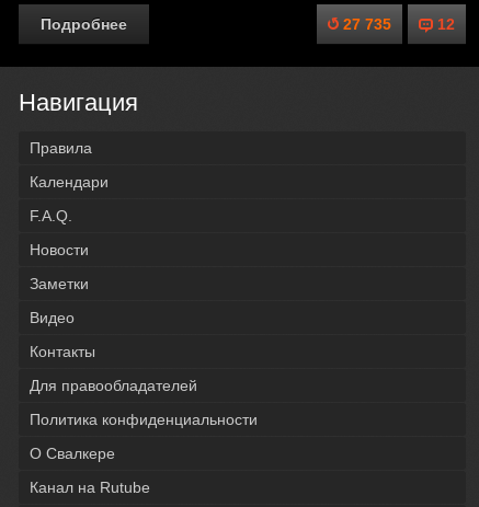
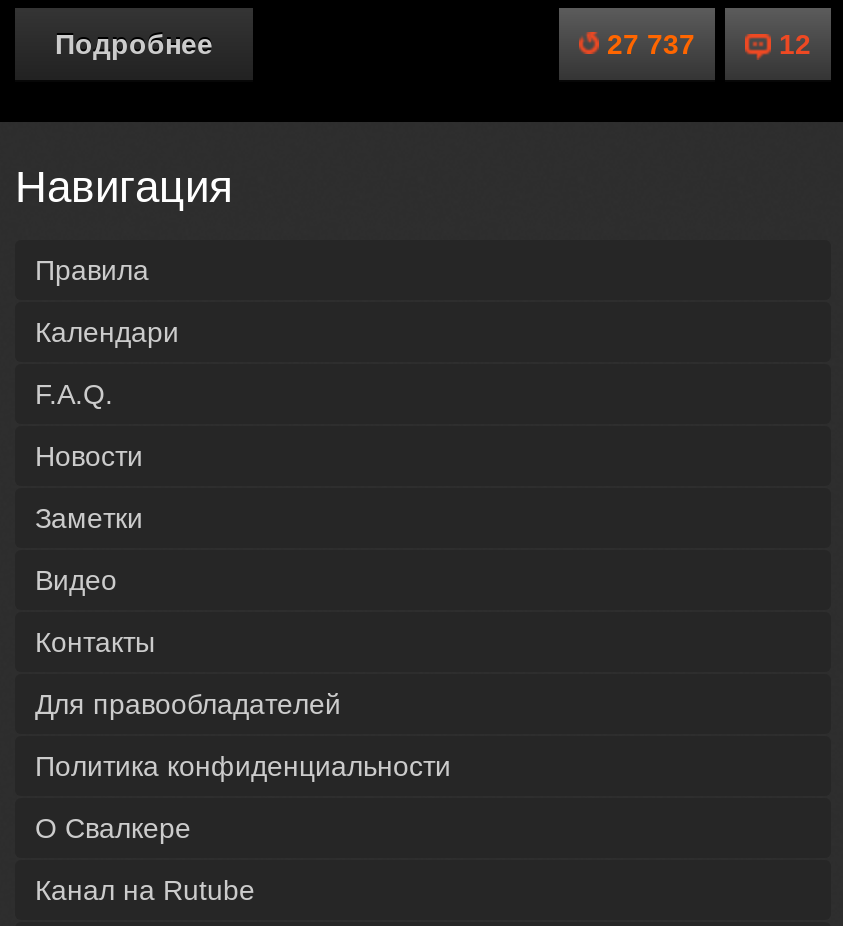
- 27 735
+ 27 737
